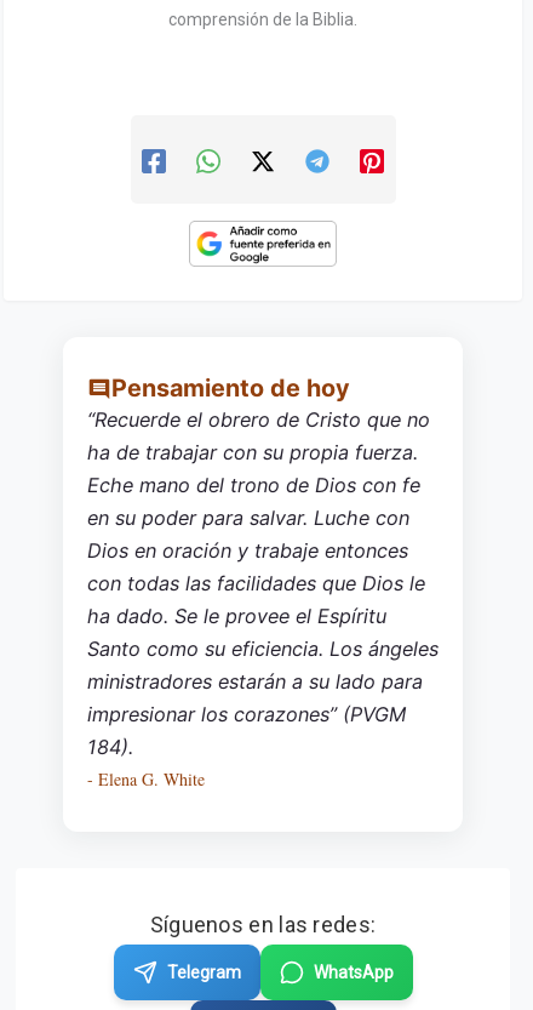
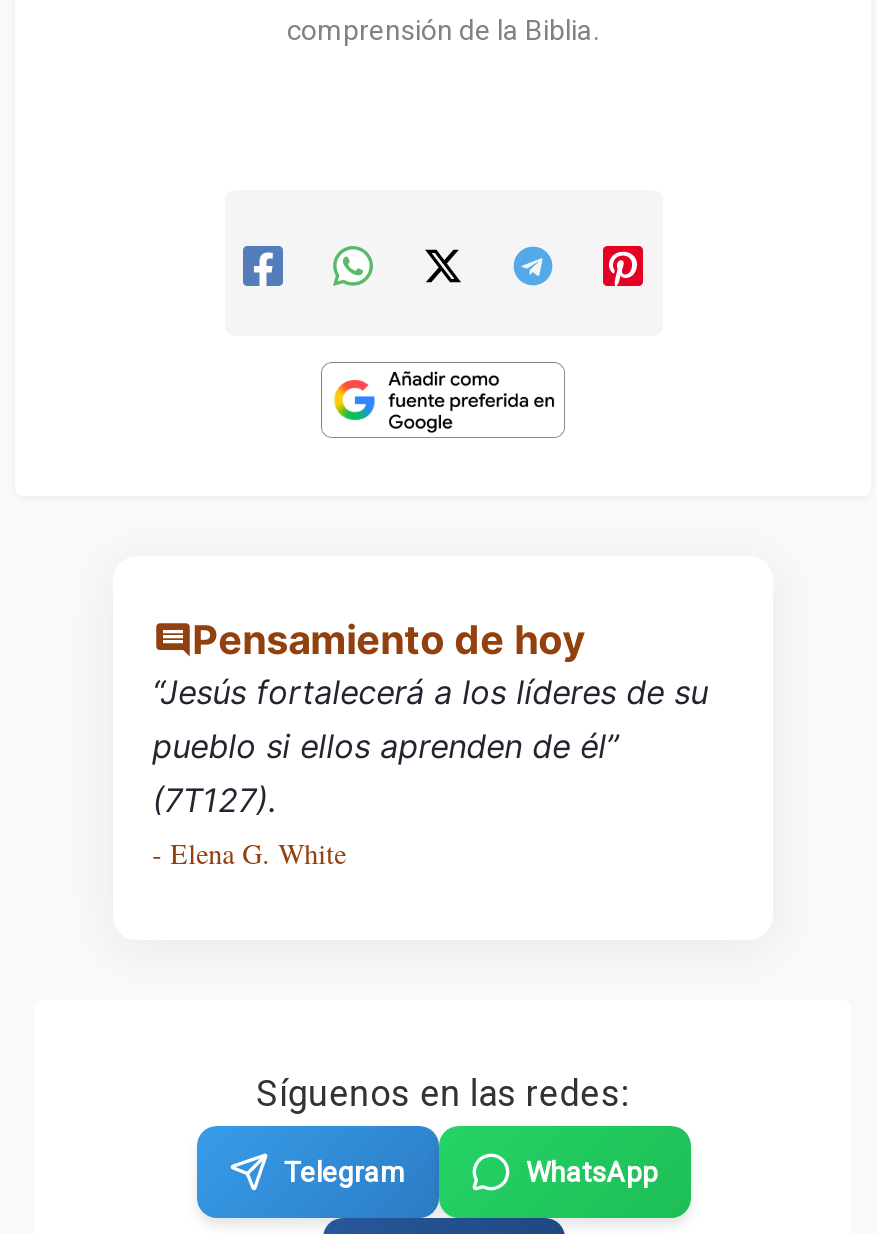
- “Recuerde el obrero de Cristo que no
- ha de trabajar con su propia fuerza.
- Eche mano del trono de Dios con fe
- en su poder para salvar. Luche con
- Dios en oración y trabaje entonces
- con todas las facilidades que Dios le
- ha dado. Se le provee el Espíritu
- Santo como su eficiencia. Los ángeles
- ministradores estarán a su lado para
- impresionar los corazones” (PVGM
- 184).
+ “Jesús fortalecerá a los líderes de su
+ pueblo si ellos aprenden de él”
+ (7T127).
